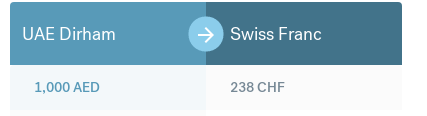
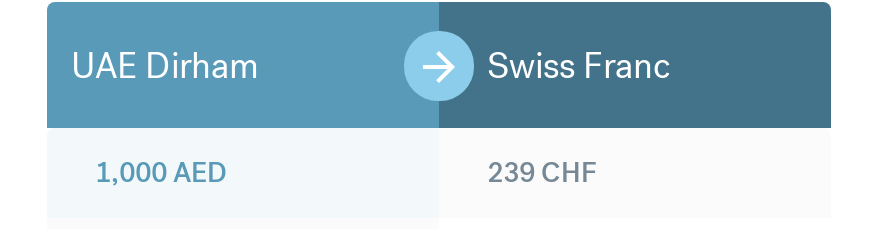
- 238 CHF
+ 239 CHF
